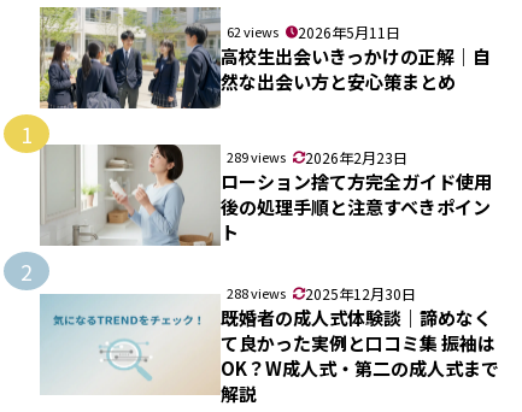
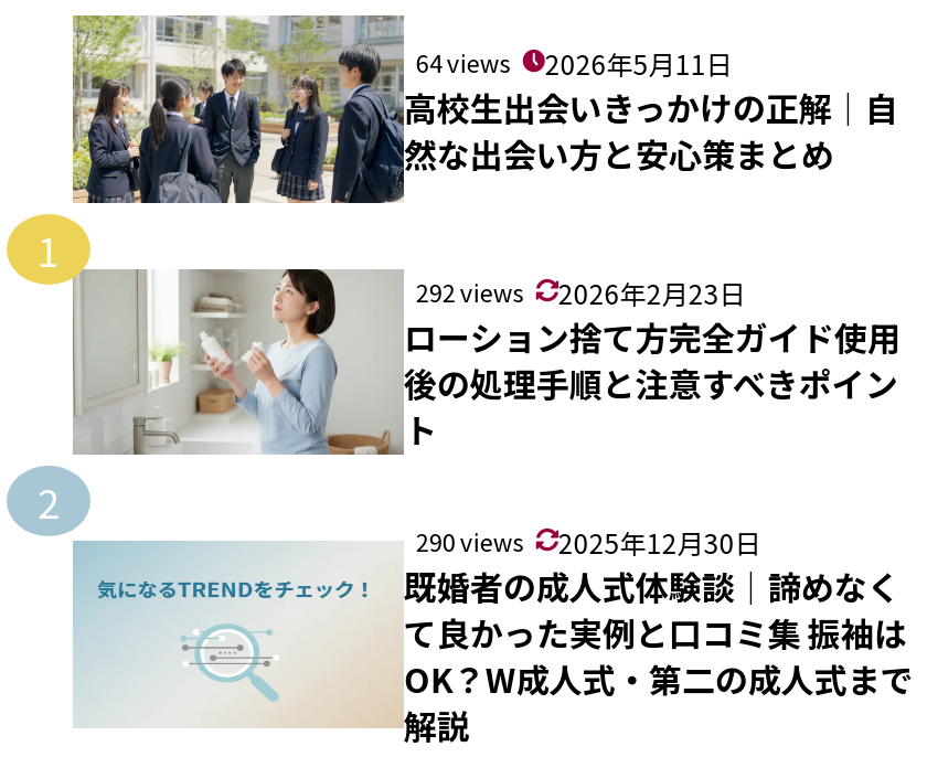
- 62 views 2026年5月11日
+ 64 views 2026年5月11日

- 289 views 2026年2月23日
+ 292 views 2026年2月23日

- 288 views 2025年12月30日
+ 290 views 2025年12月30日
